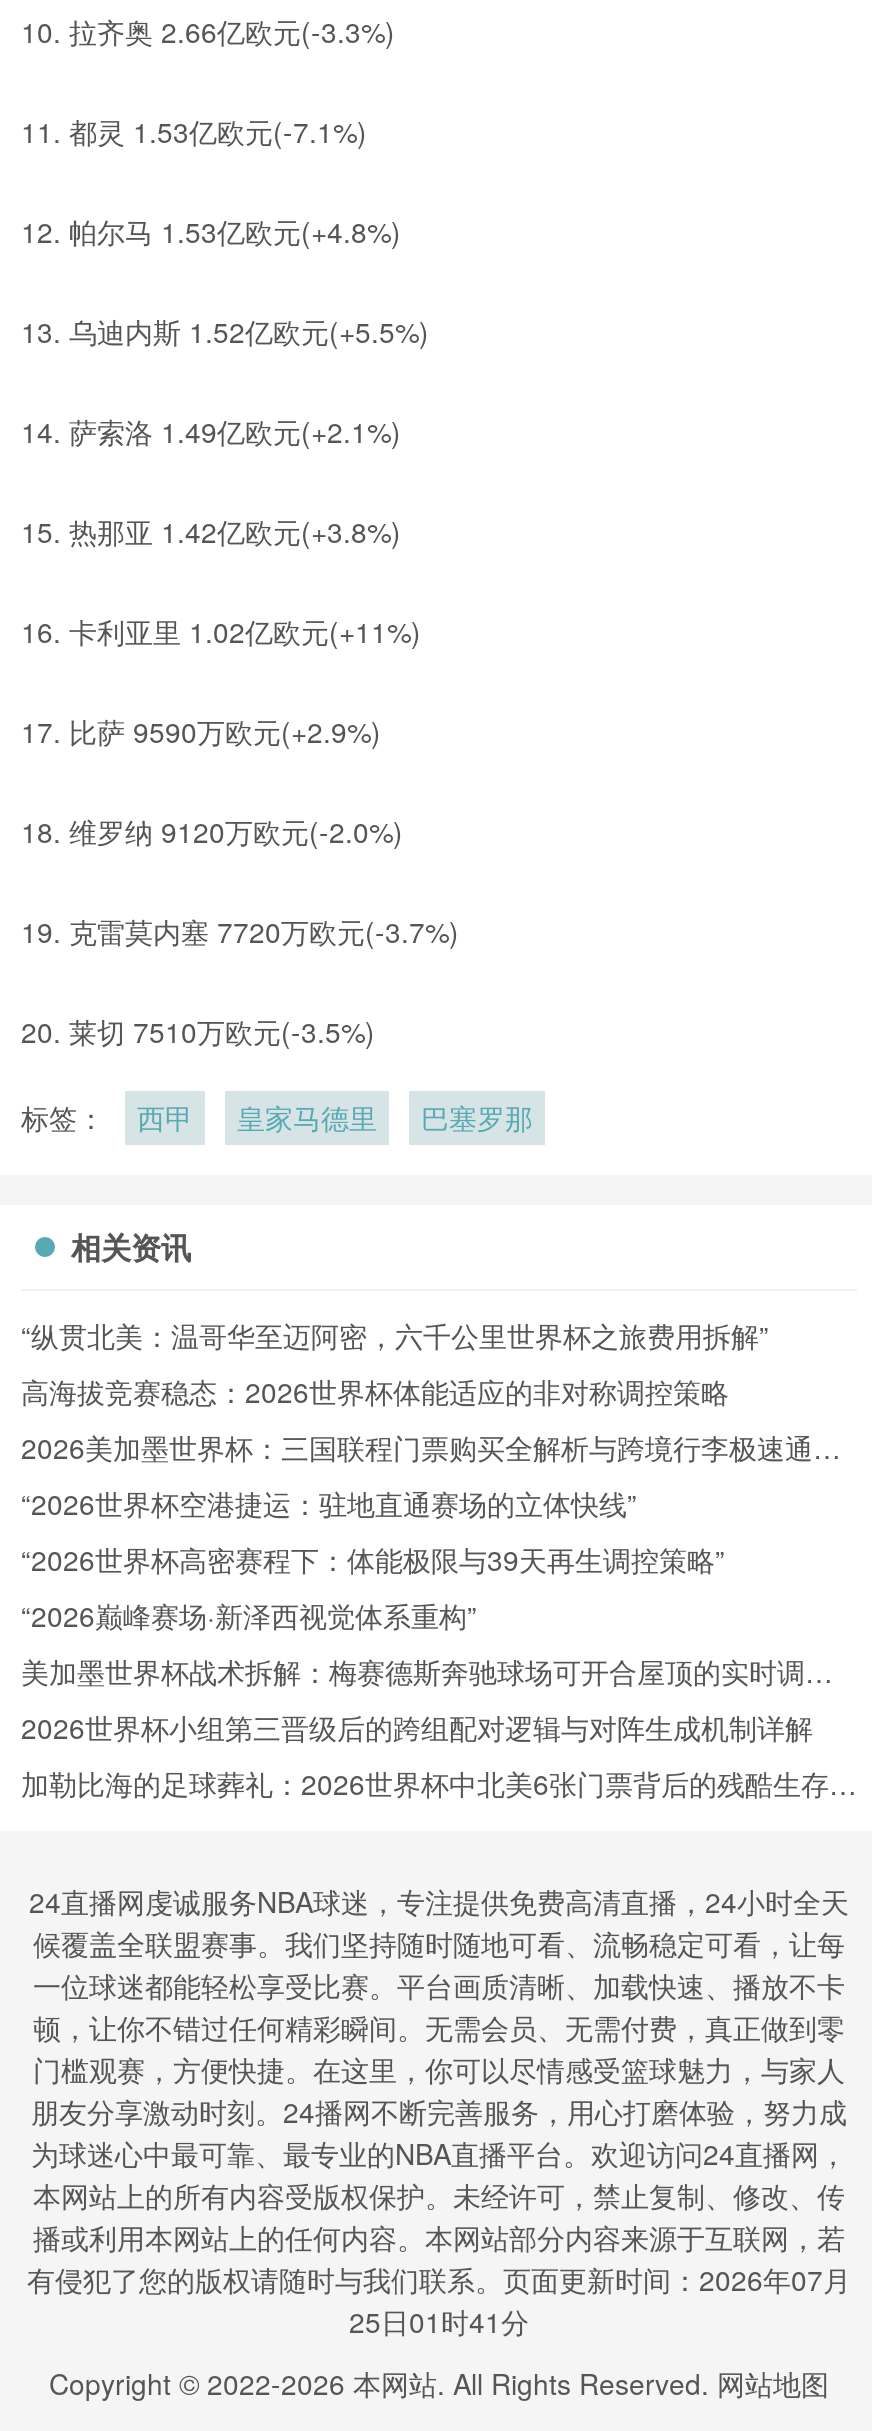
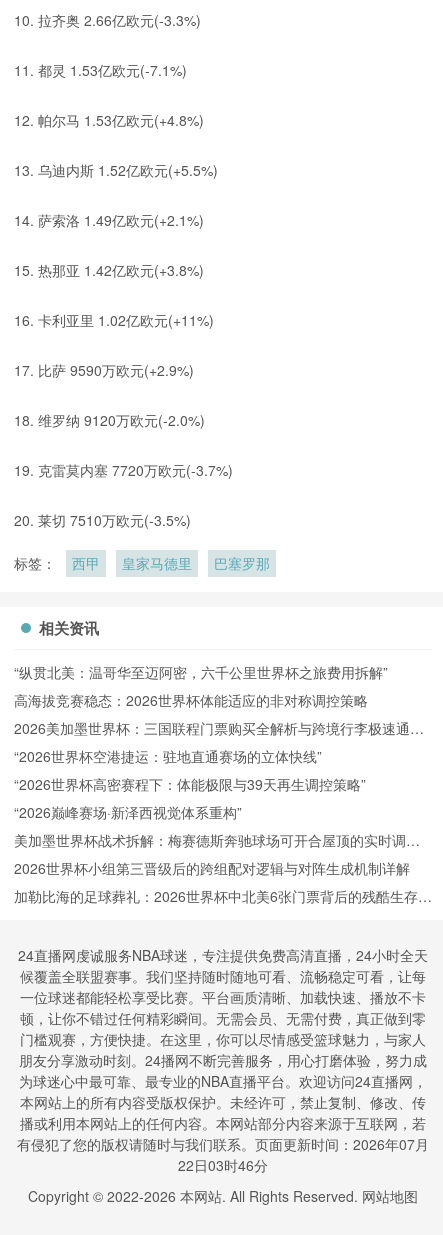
- 25日01时41分
+ 22日03时46分
